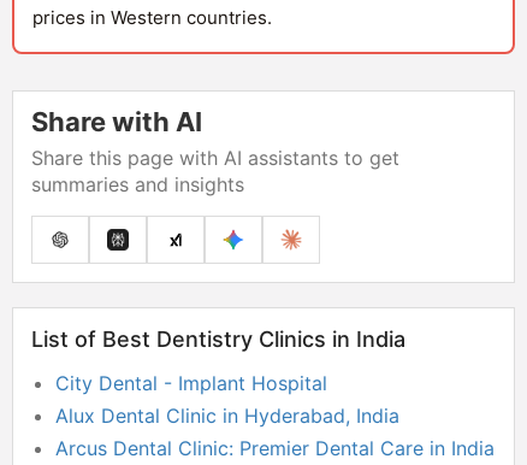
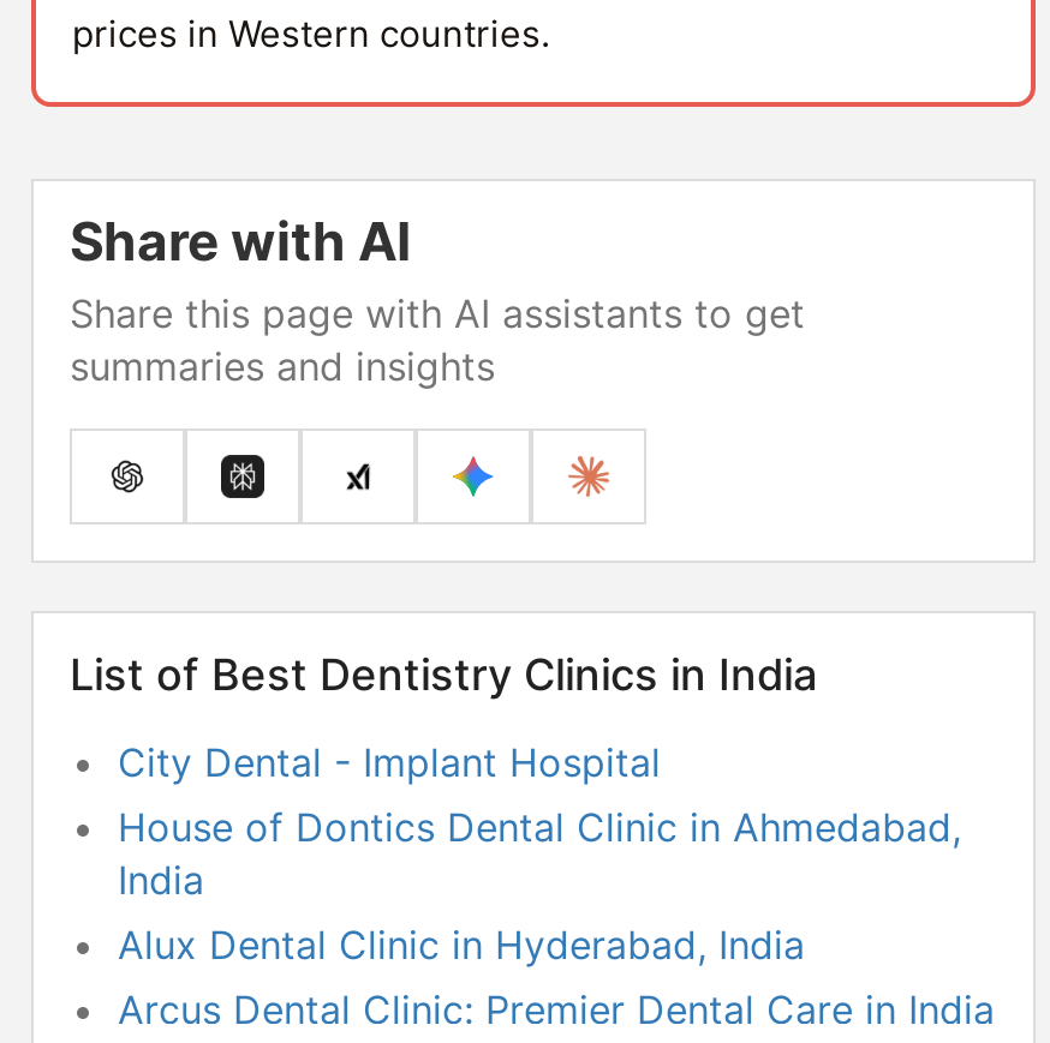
+ House of Dontics Dental Clinic in Ahmedabad,
+ India
